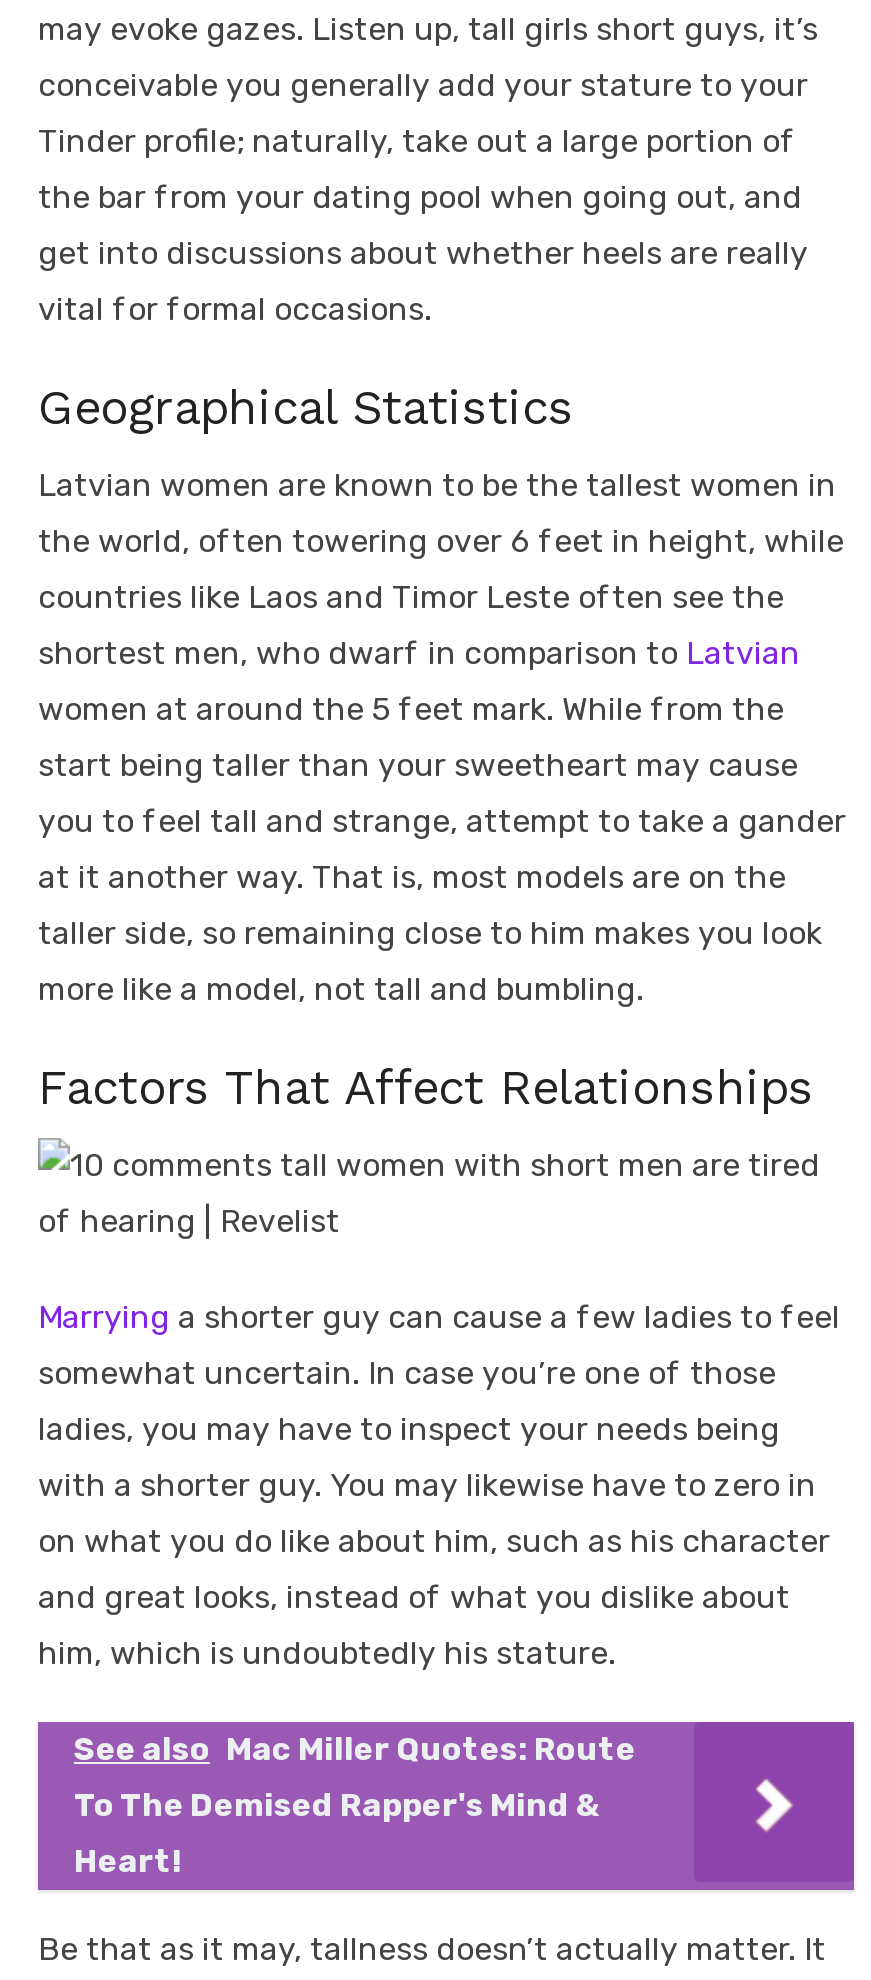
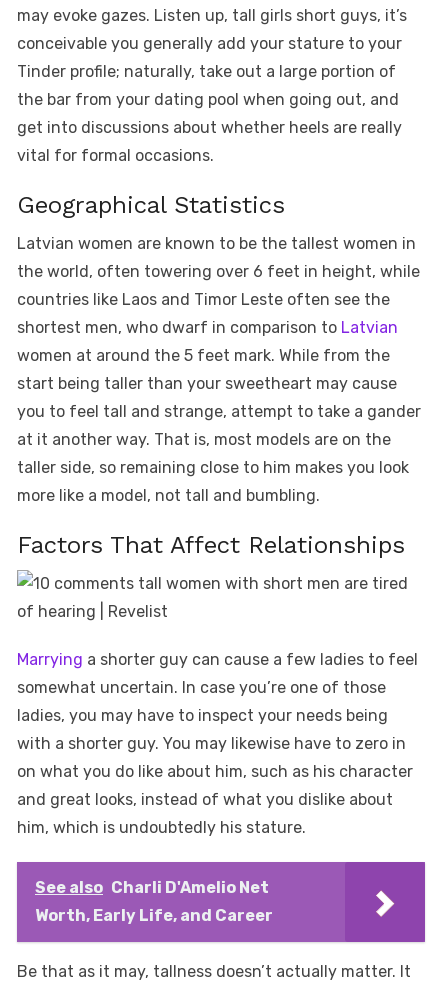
- See also Mac Miller Quotes: Route
- To The Demised Rapper's Mind &
- Heart!
+ See also Charli D'Amelio Net
+ Worth, Early Life, and Career
